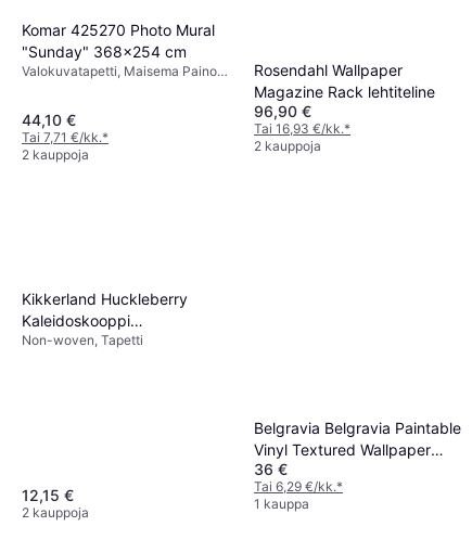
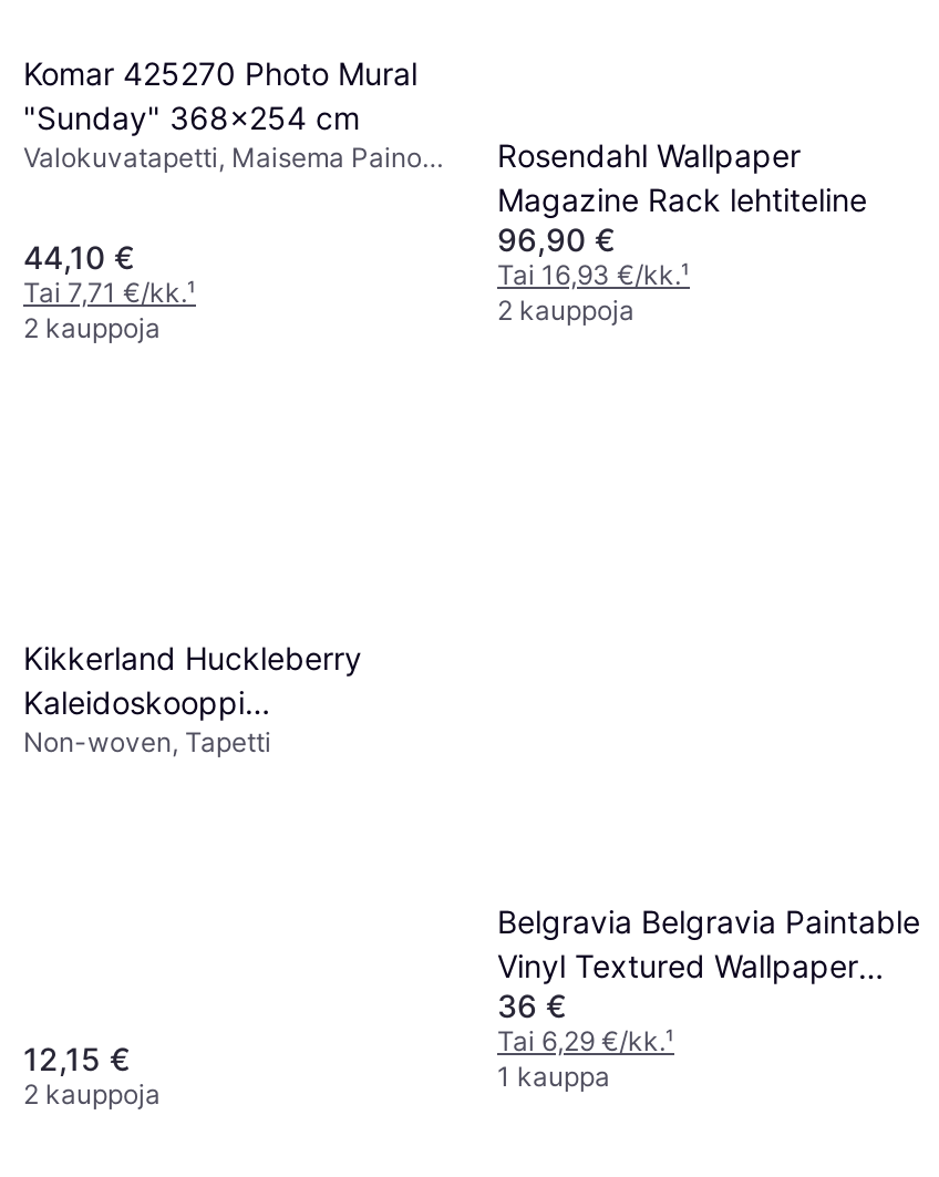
- Tai 16,93 €/kk.*
+ Tai 16,93 €/kk.¹

- Tai 7,71 €/kk.*
+ Tai 7,71 €/kk.¹

- Tai 6,29 €/kk.*
+ Tai 6,29 €/kk.¹
